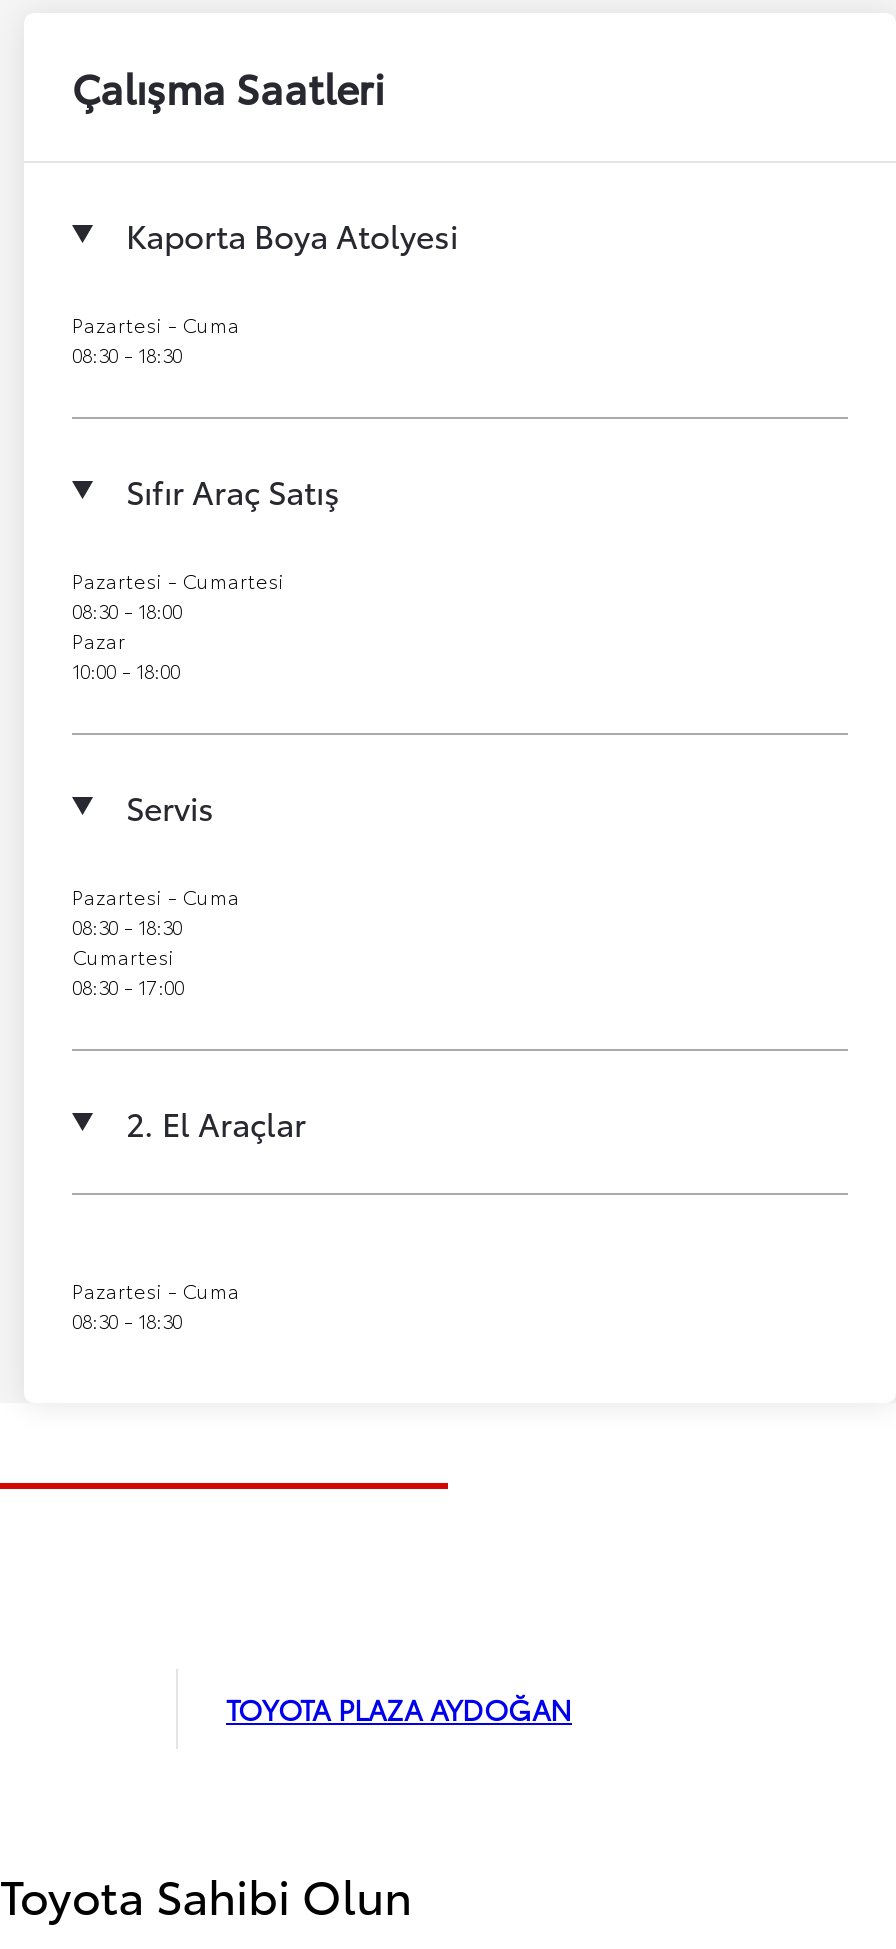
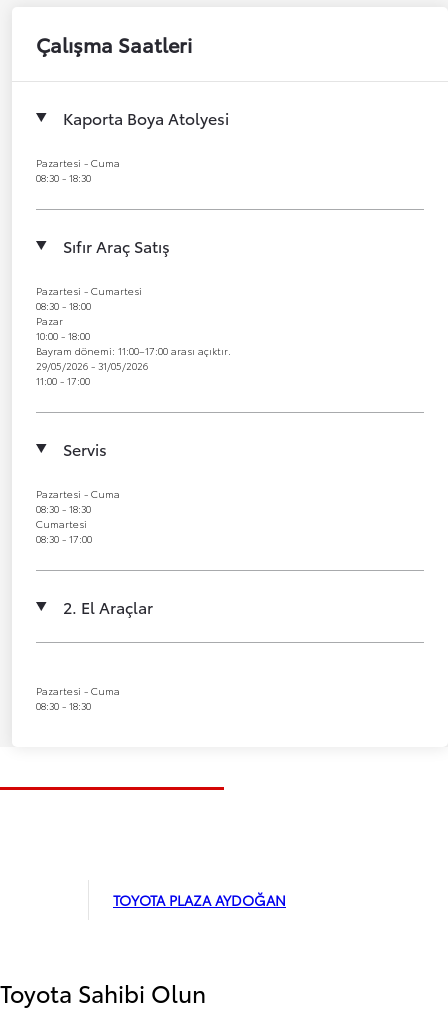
+ Bayram dönemi: 11:00–17:00 arası açıktır.
+ 29/05/2026 - 31/05/2026
+ 11:00 - 17:00
